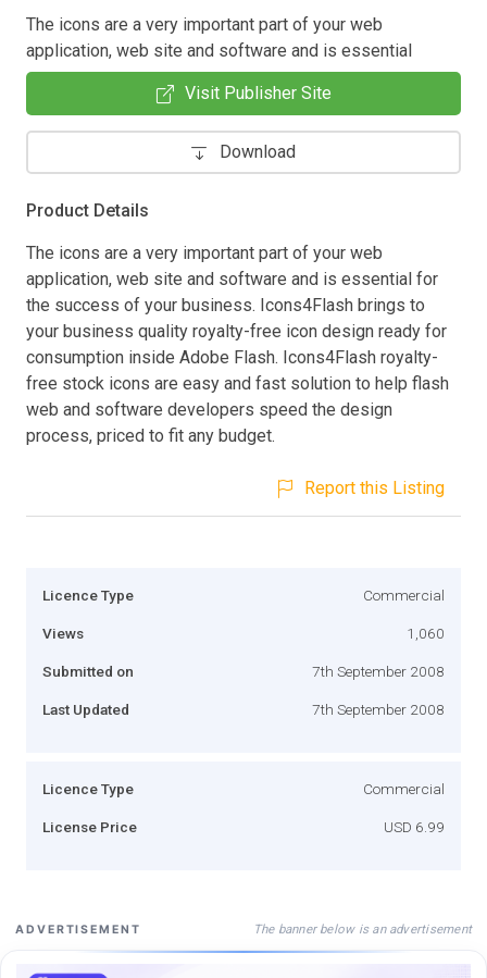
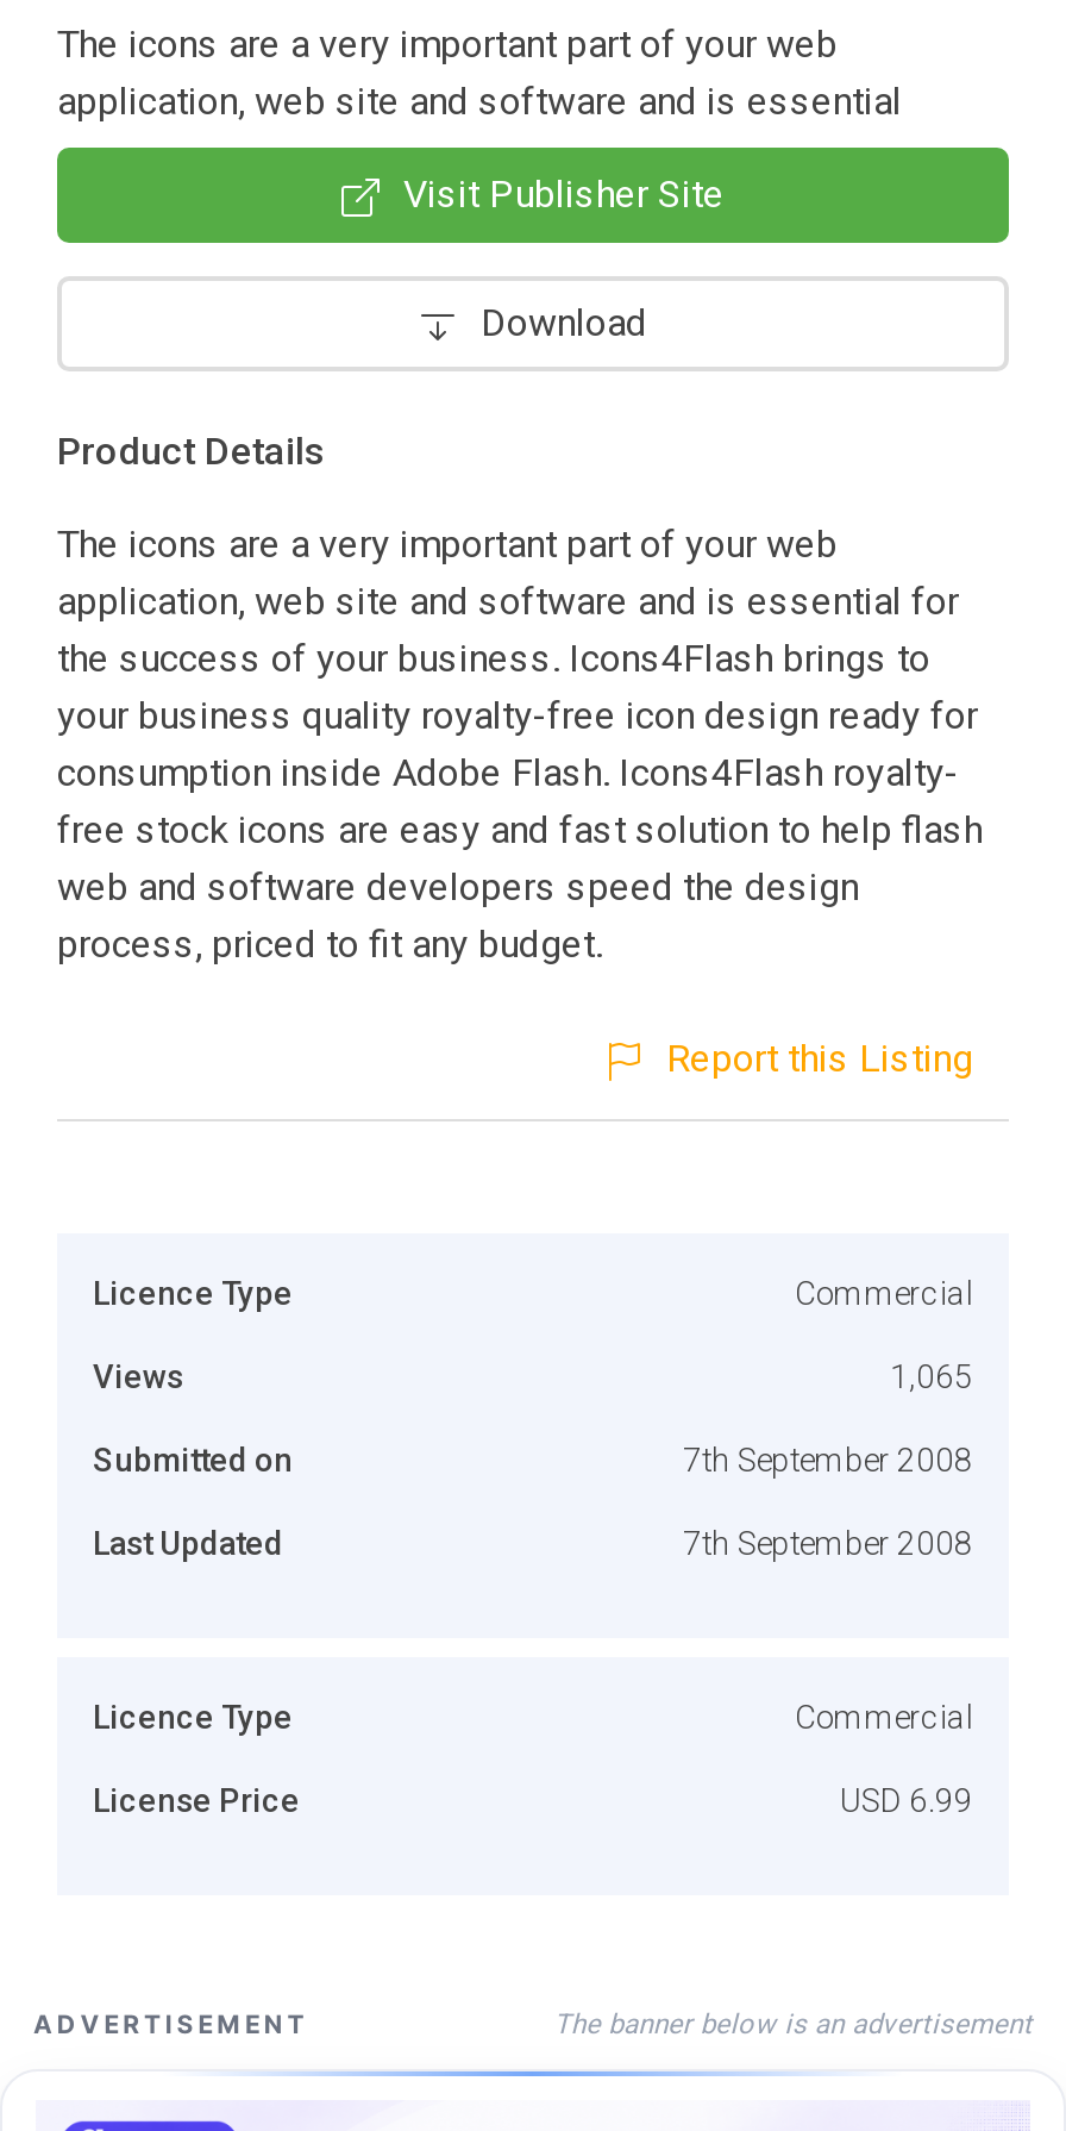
- 1,060
+ 1,065
